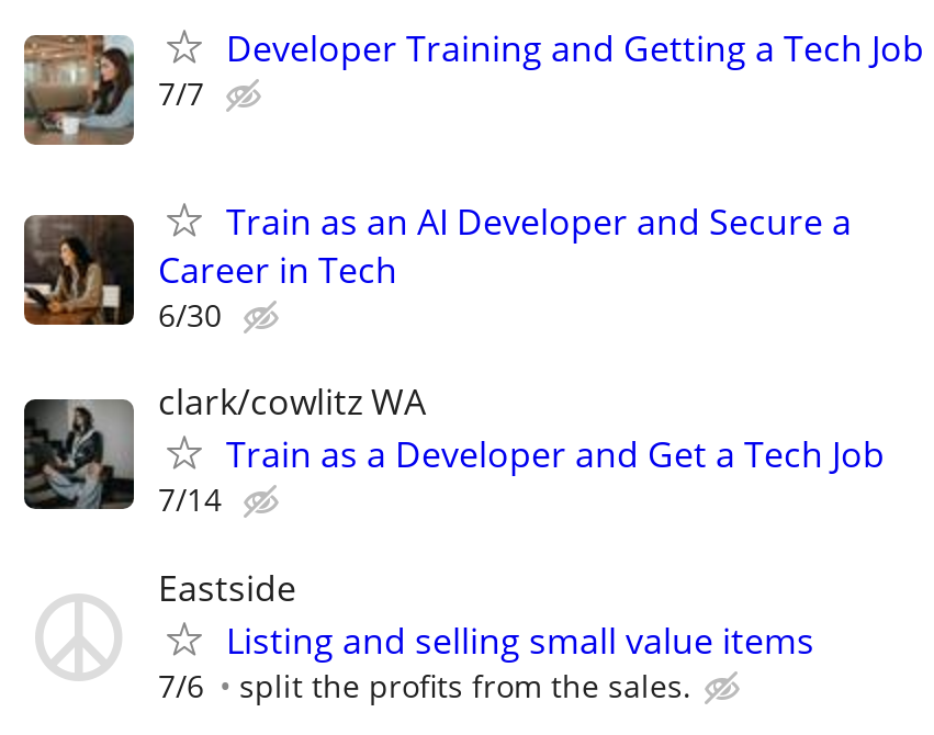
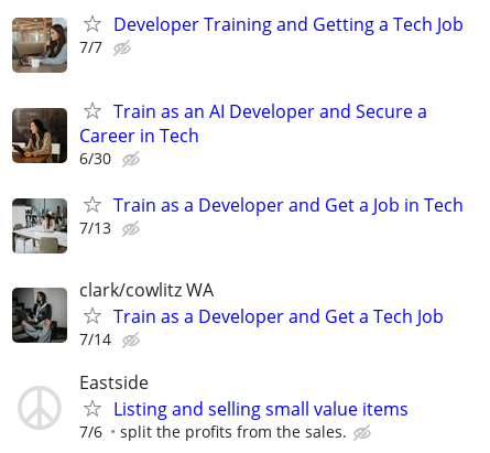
+ [image]
+ Train as a Developer and Get a Job in Tech
+ 7/13
